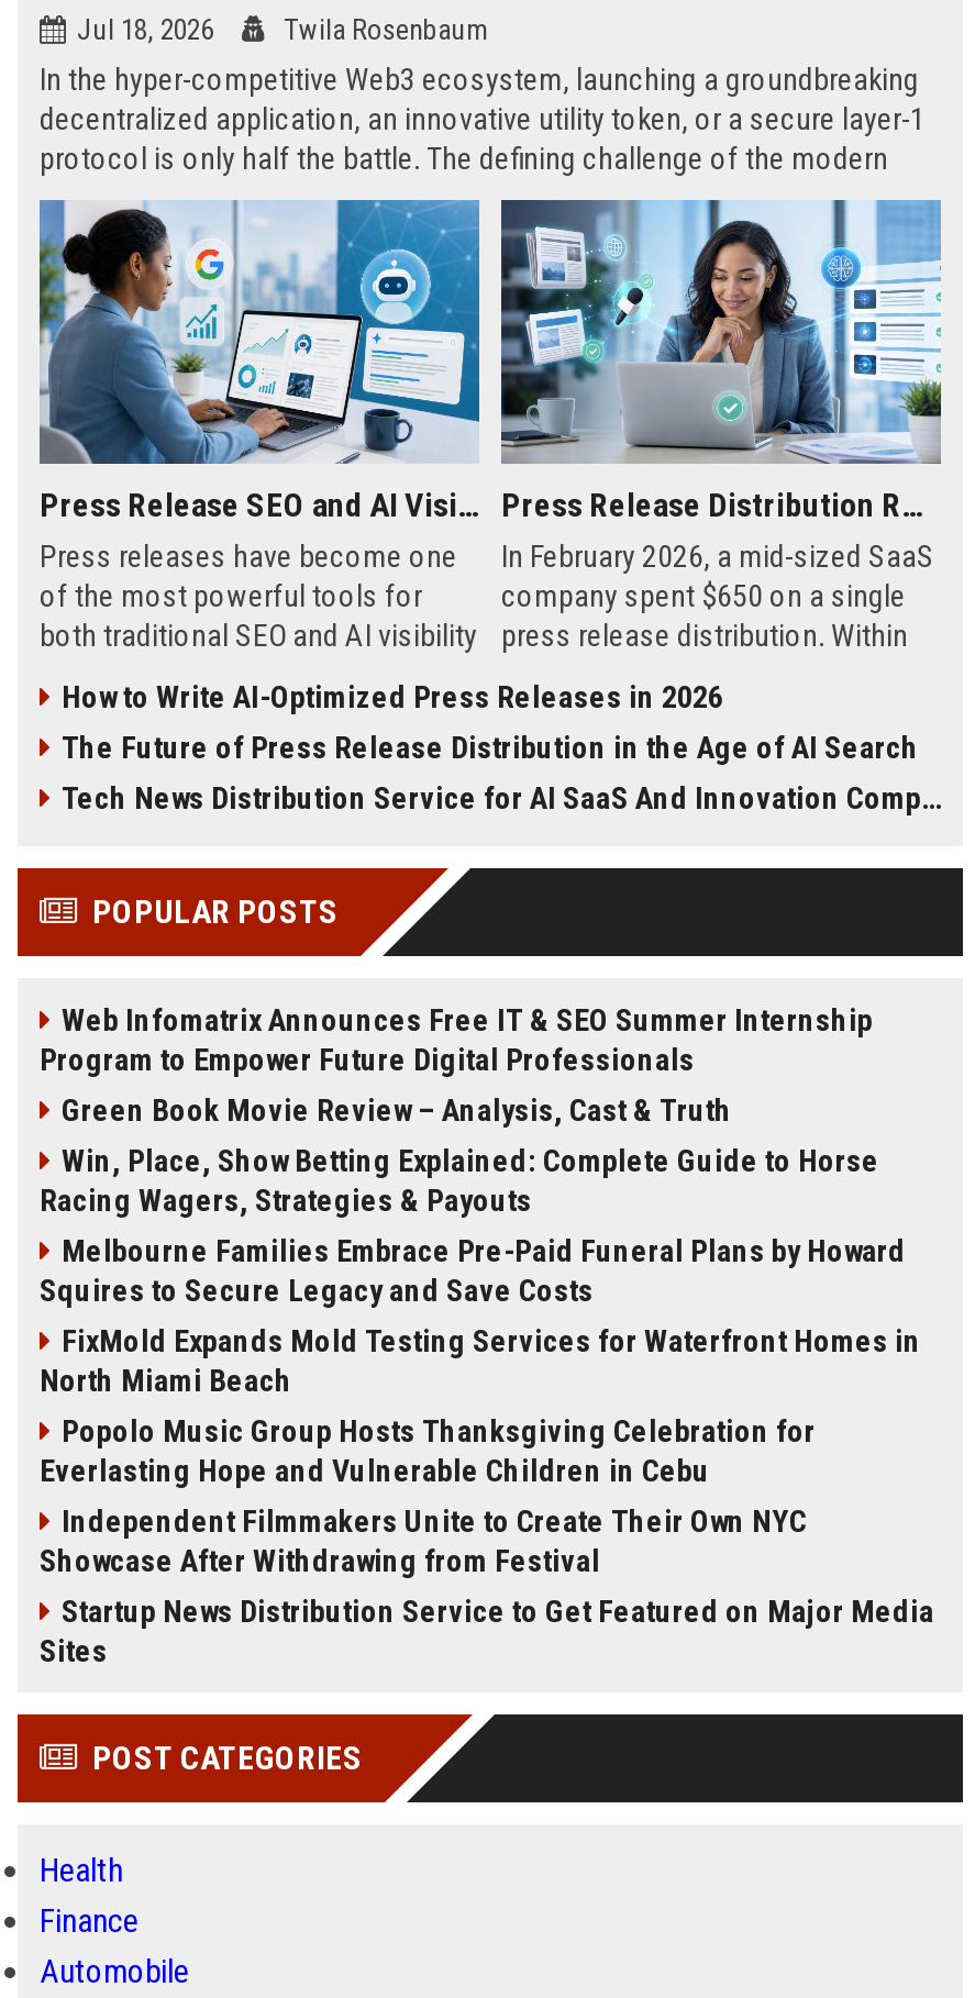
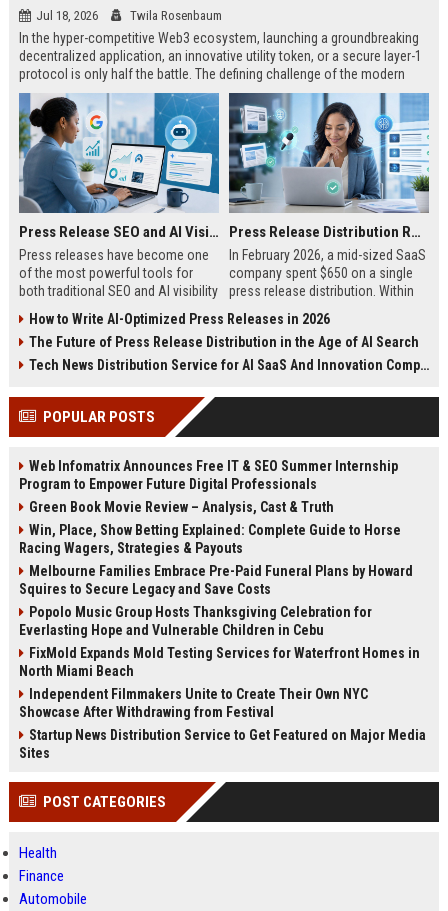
moved down: FixMold Expands Mold Testing Services for Waterfront Homes in | North Miami Beach

moved up: Popolo Music Group Hosts Thanksgiving Celebration for | Everlasting Hope and Vulnerable Children in Cebu
